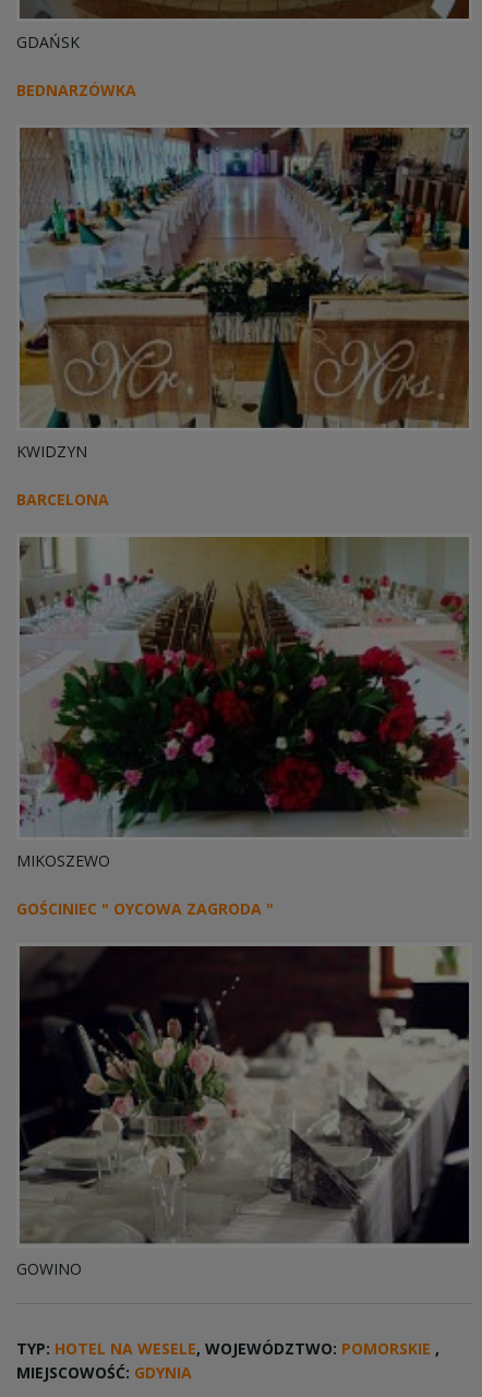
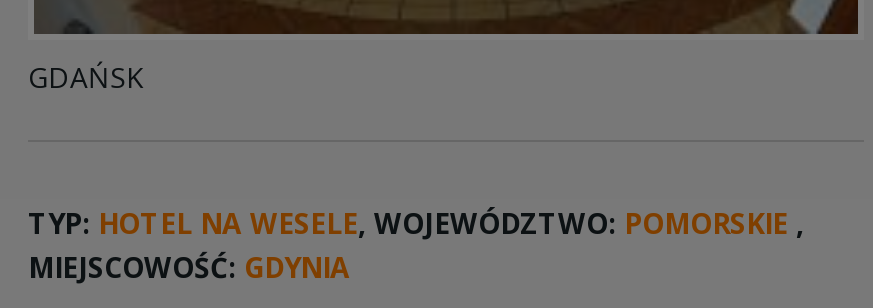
- BEDNARZÓWKA

- [image]
- KWIDZYN
- BARCELONA

- [image]
- MIKOSZEWO
- GOŚCINIEC " OYCOWA ZAGRODA "

- [image]
- GOWINO
